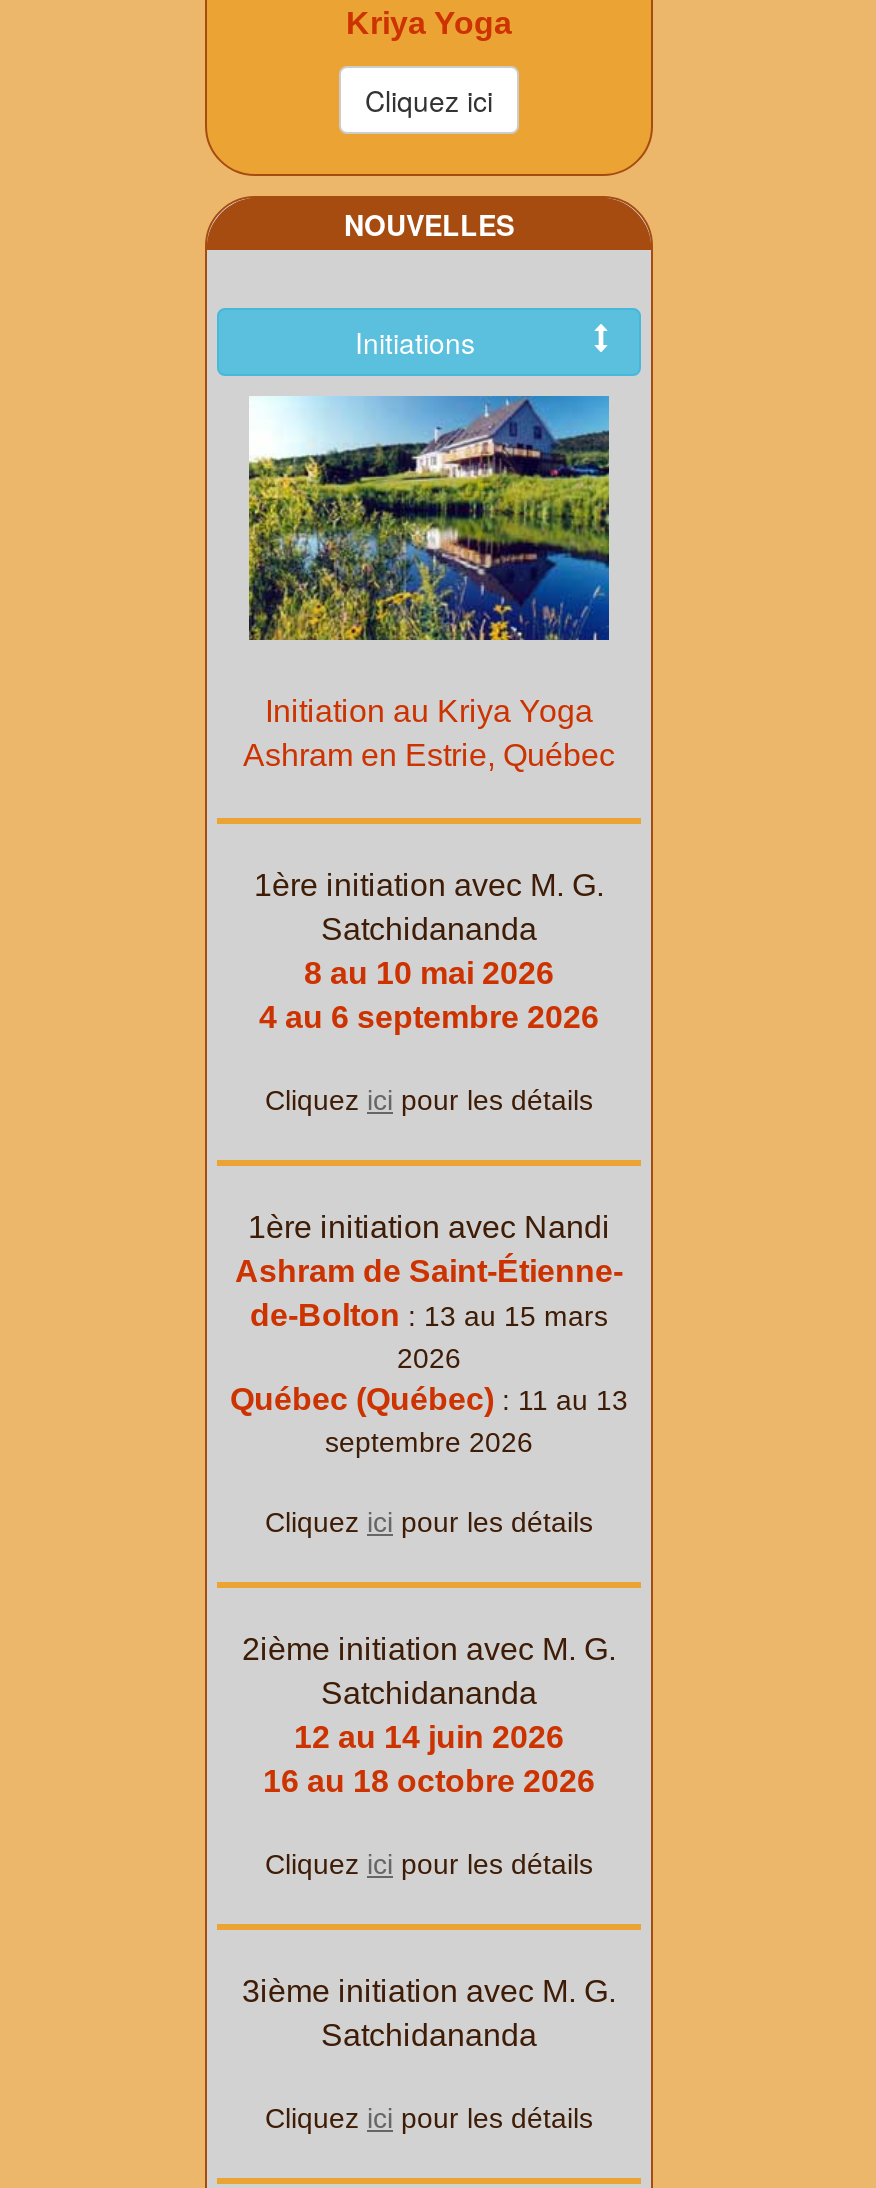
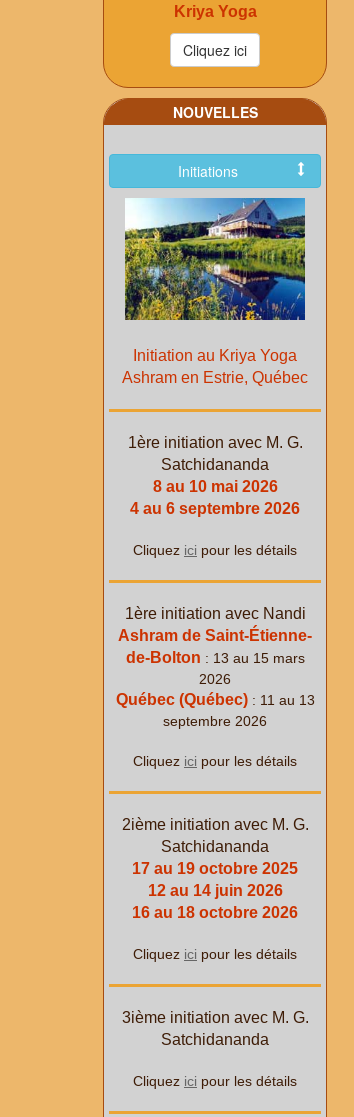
+ 17 au 19 octobre 2025
